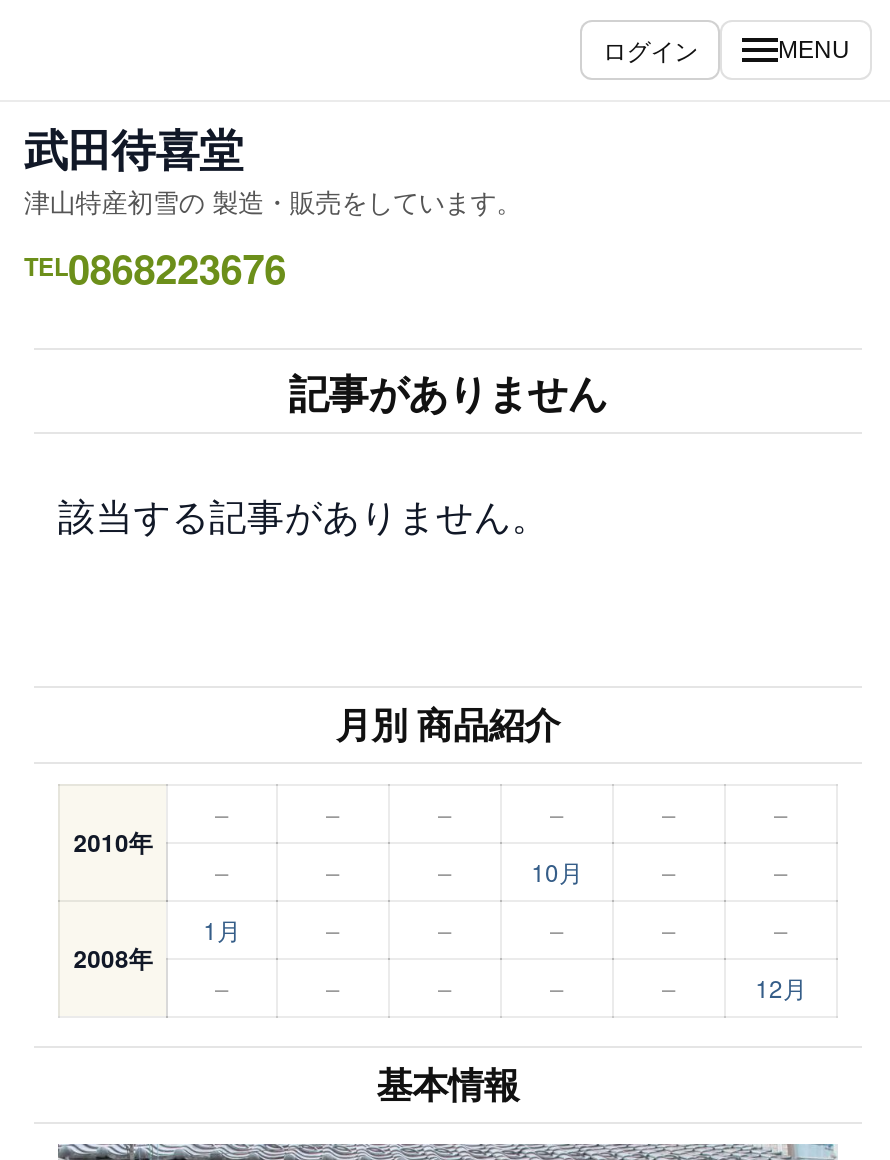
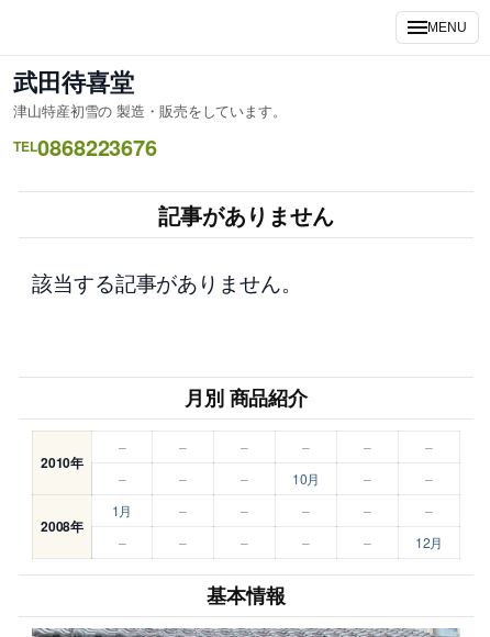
- ログイン
